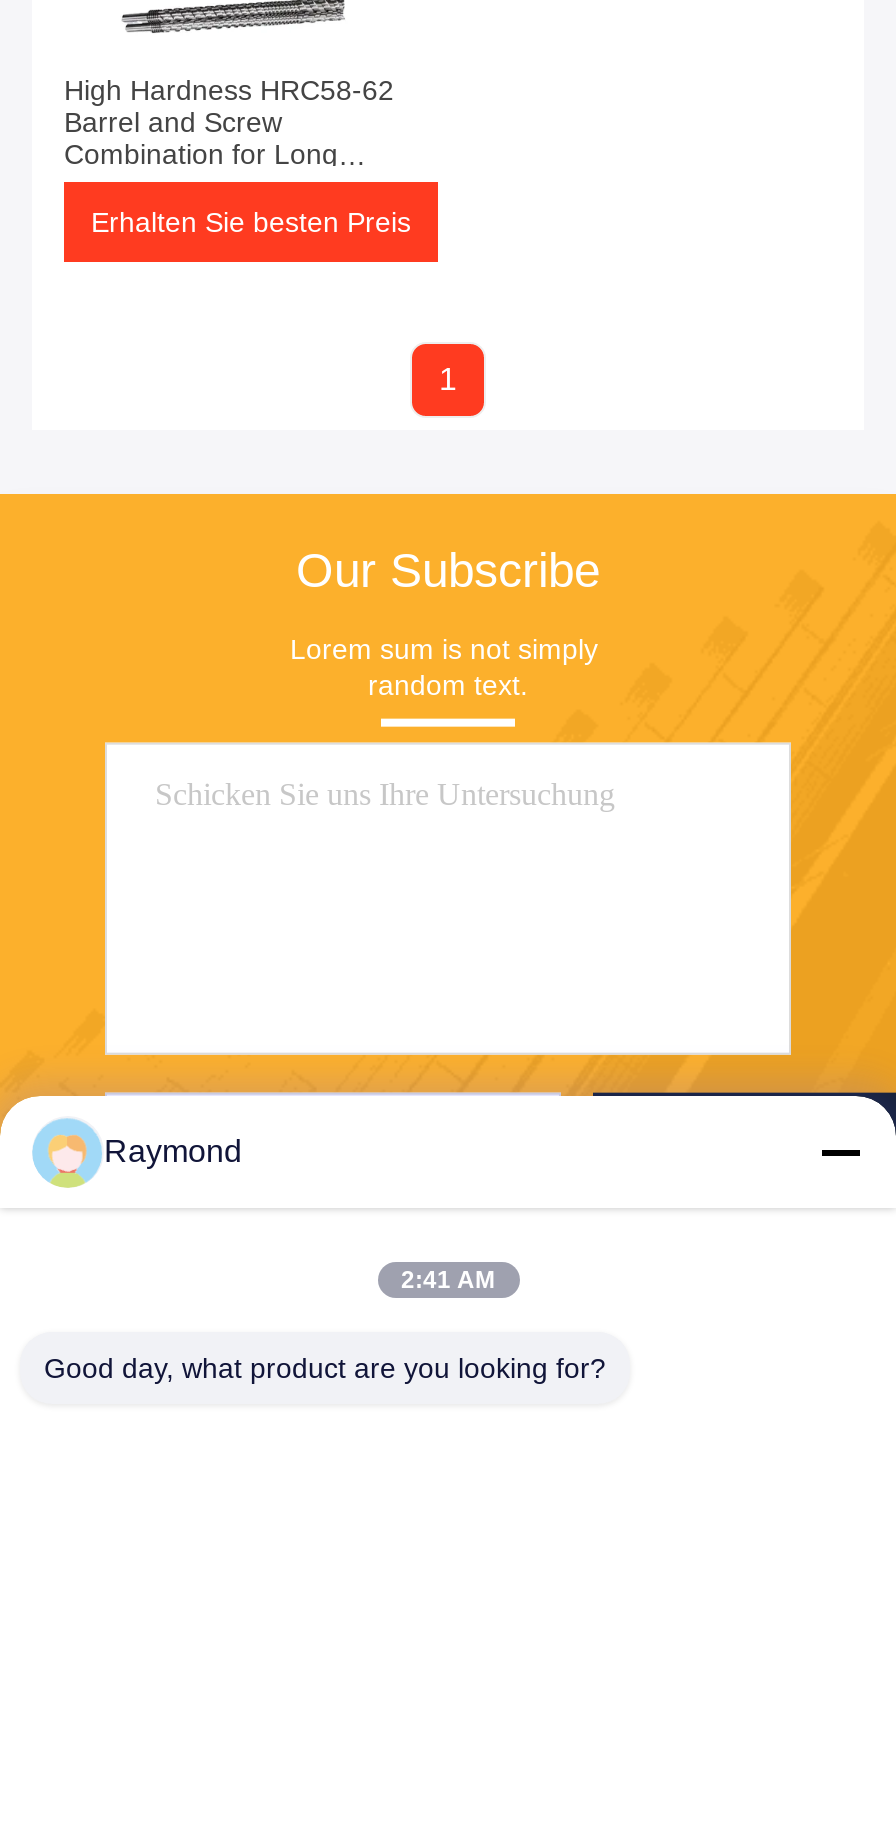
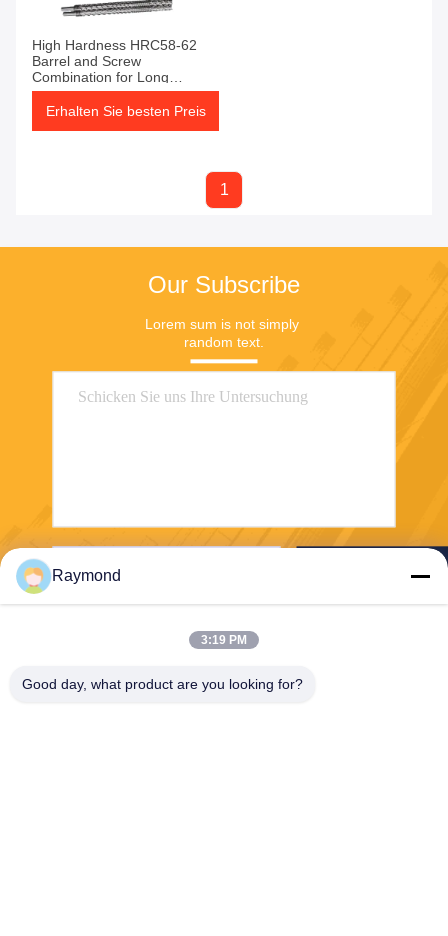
- 2:41 AM
+ 3:19 PM
